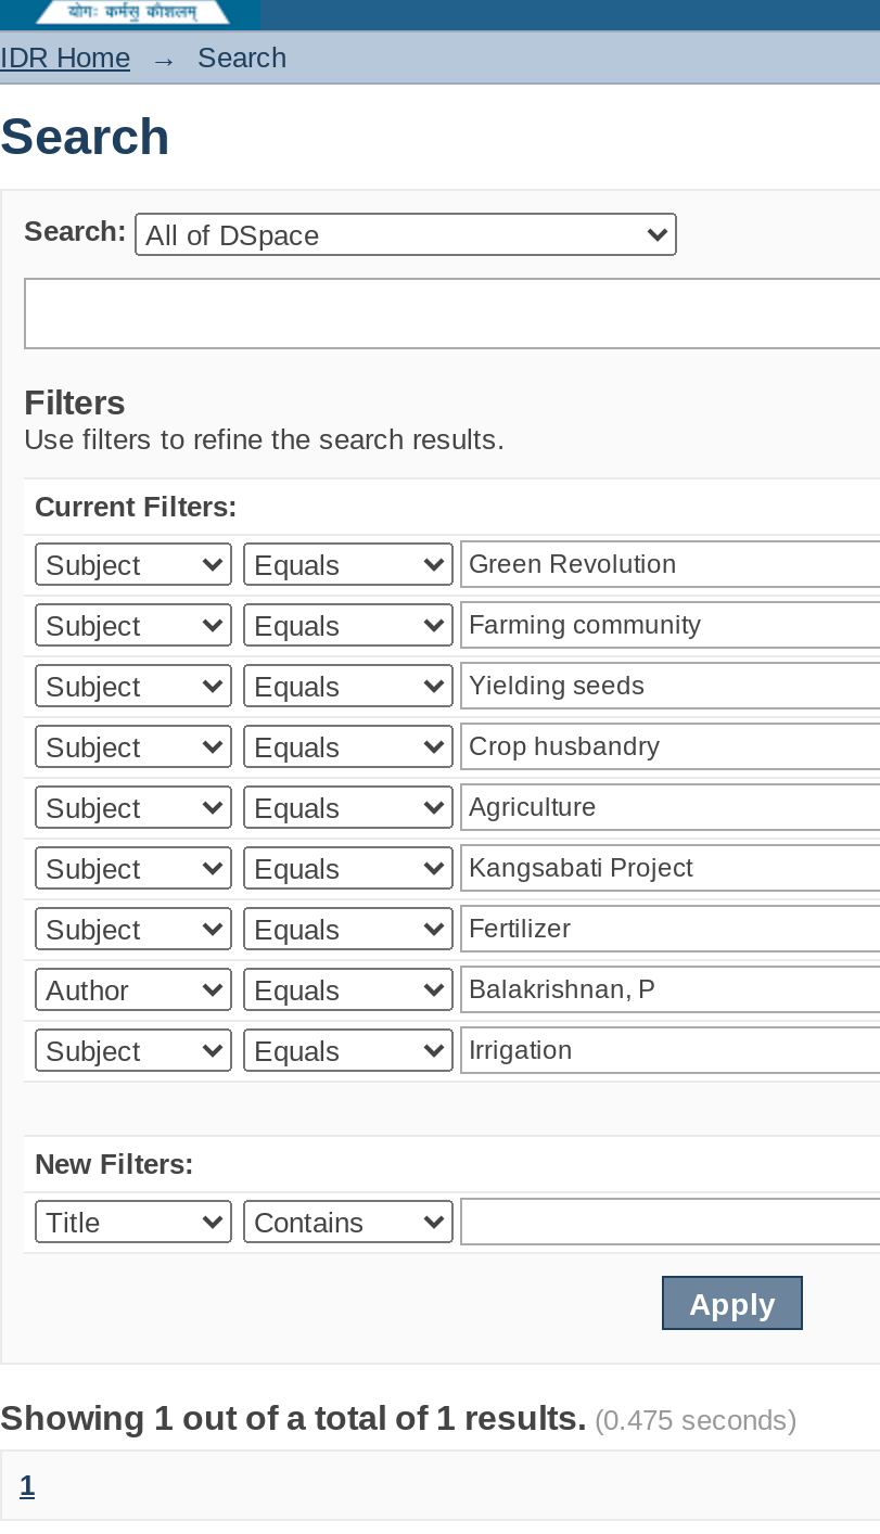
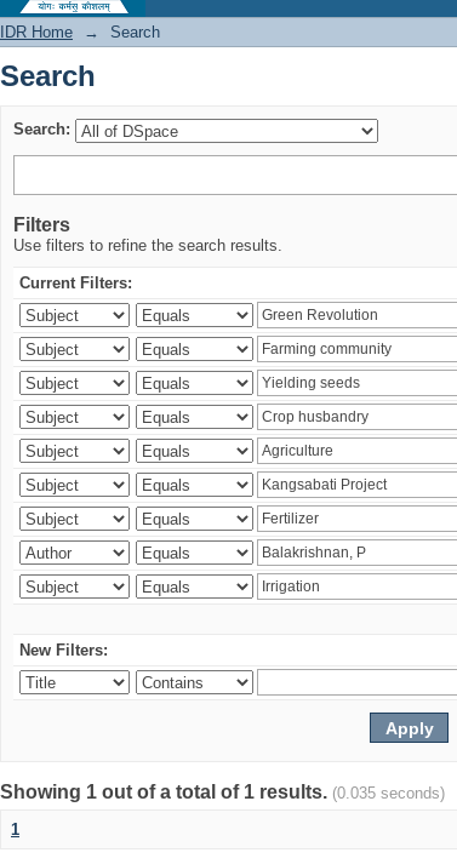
- Showing 1 out of a total of 1 results. (0.475 seconds)
+ Showing 1 out of a total of 1 results. (0.035 seconds)
